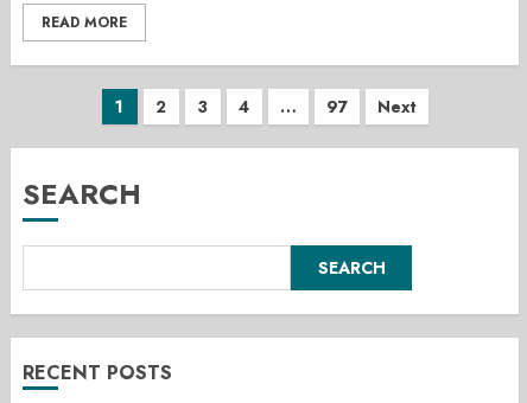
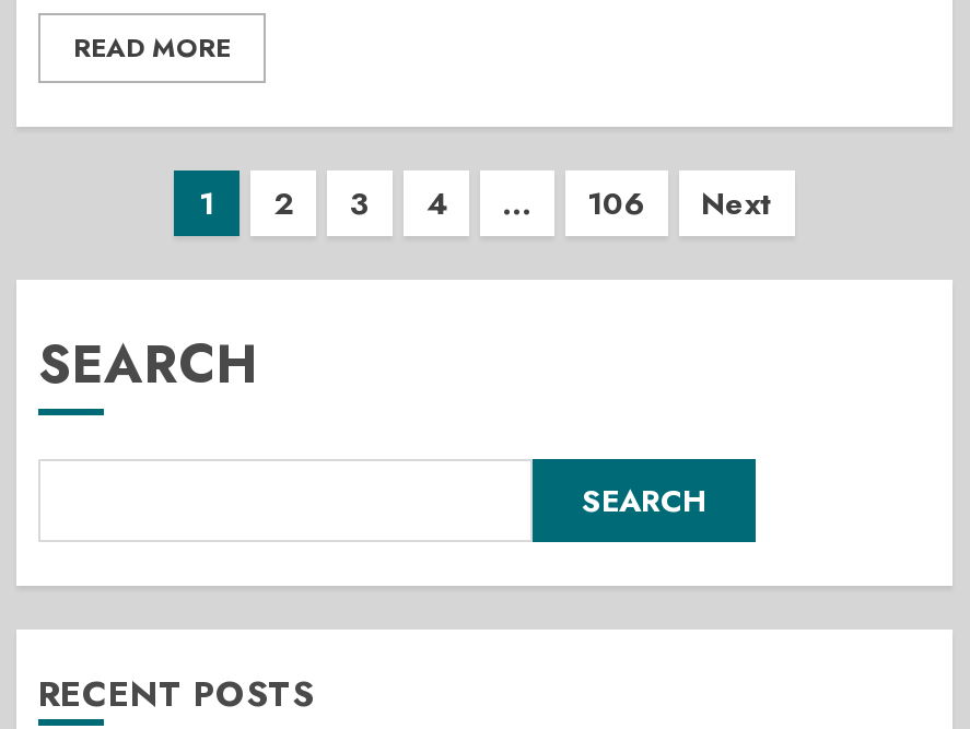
- 97
+ 106
